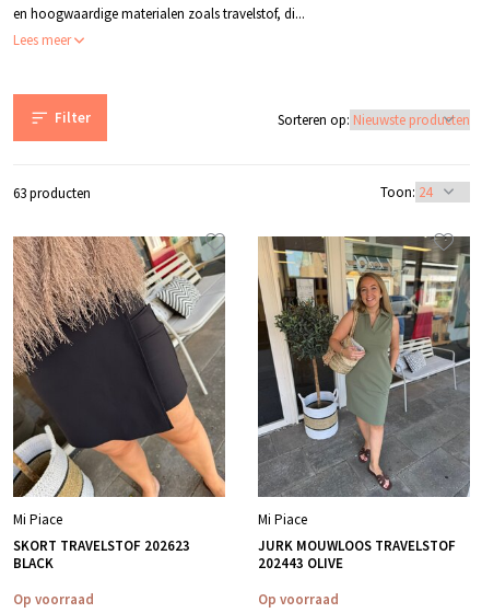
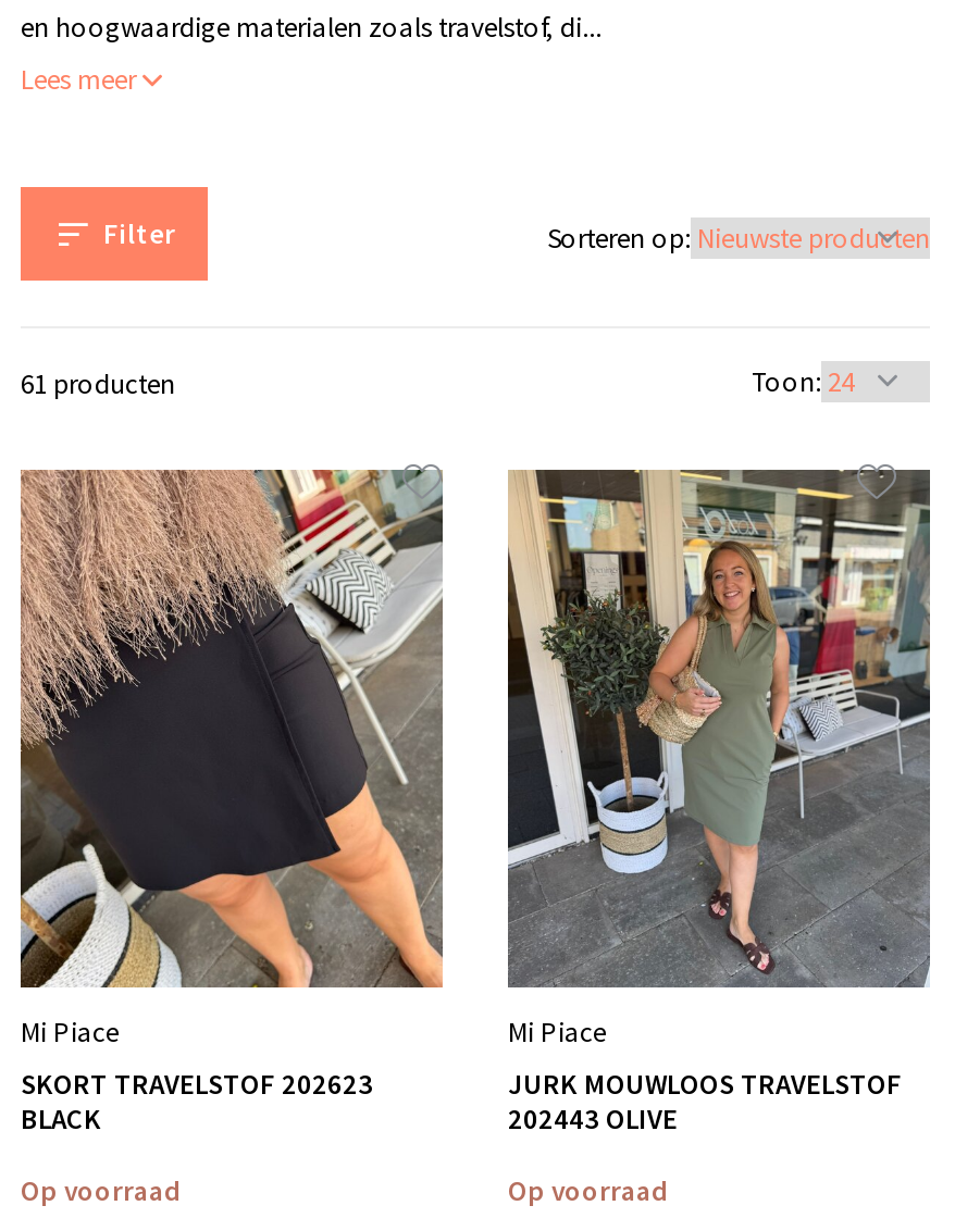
- 63 producten
+ 61 producten
